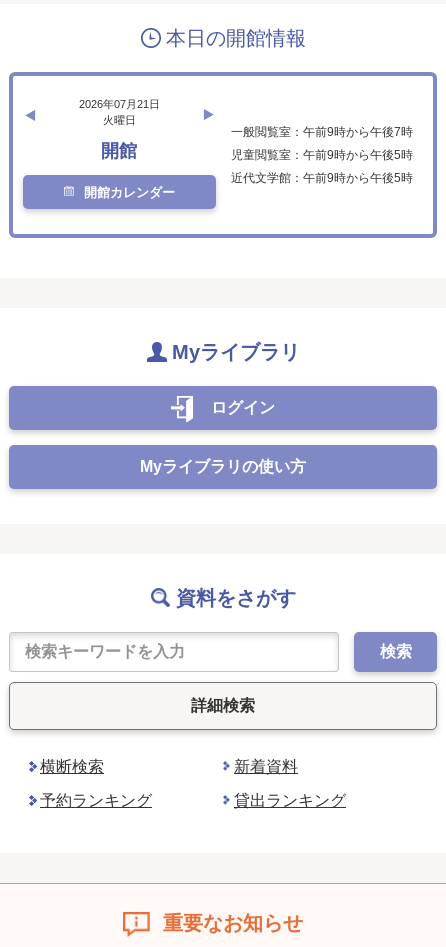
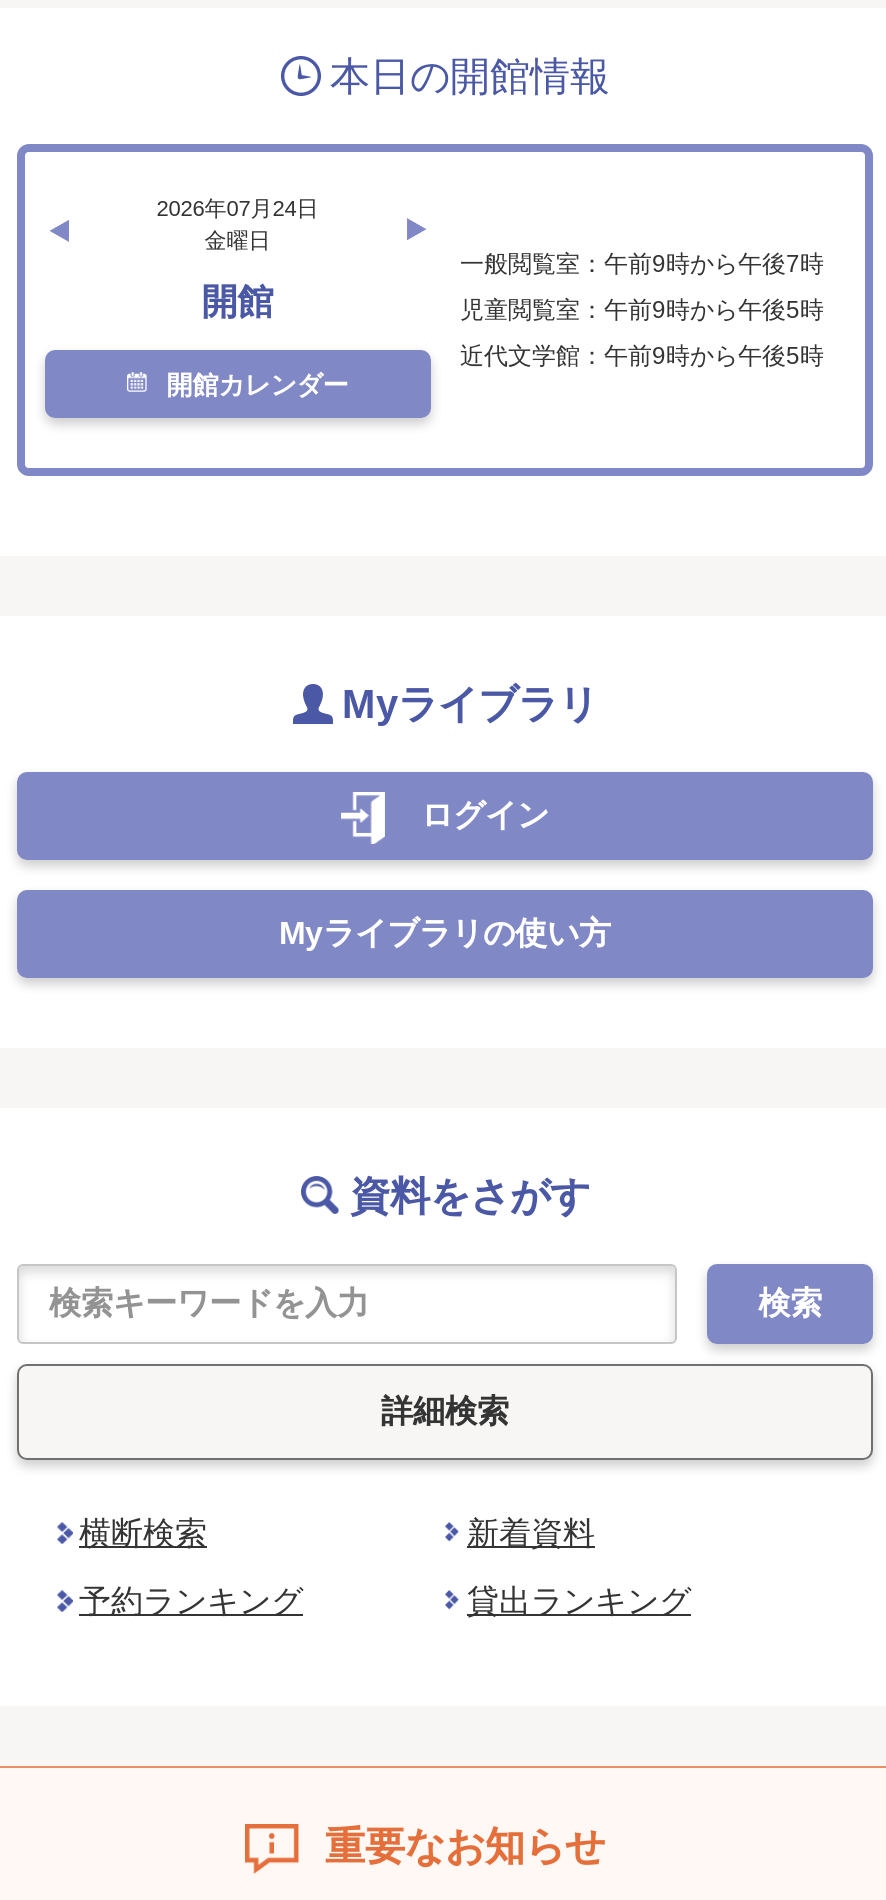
- 2026年07月21日
+ 2026年07月24日

- 火曜日
+ 金曜日
